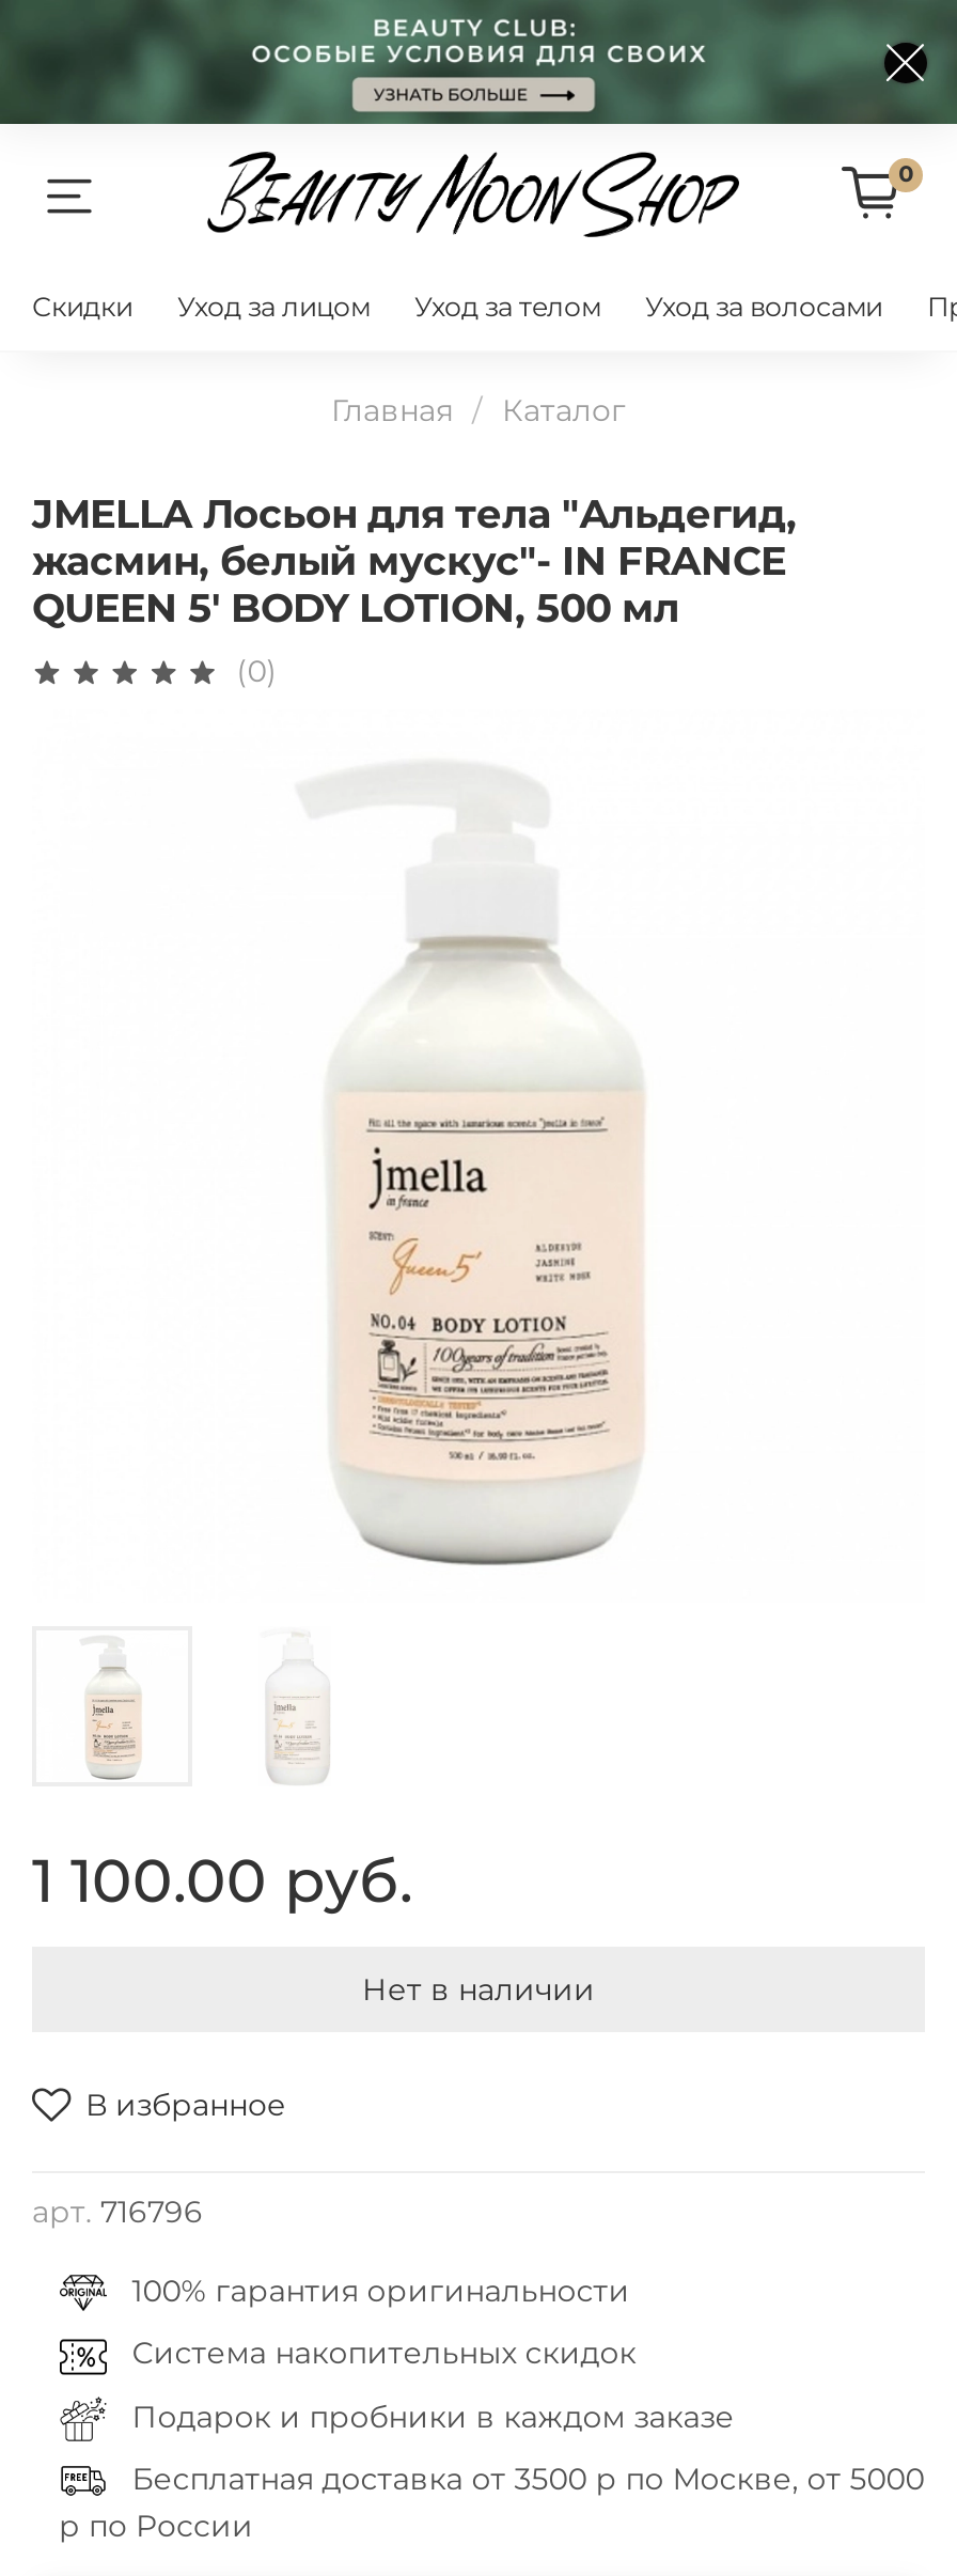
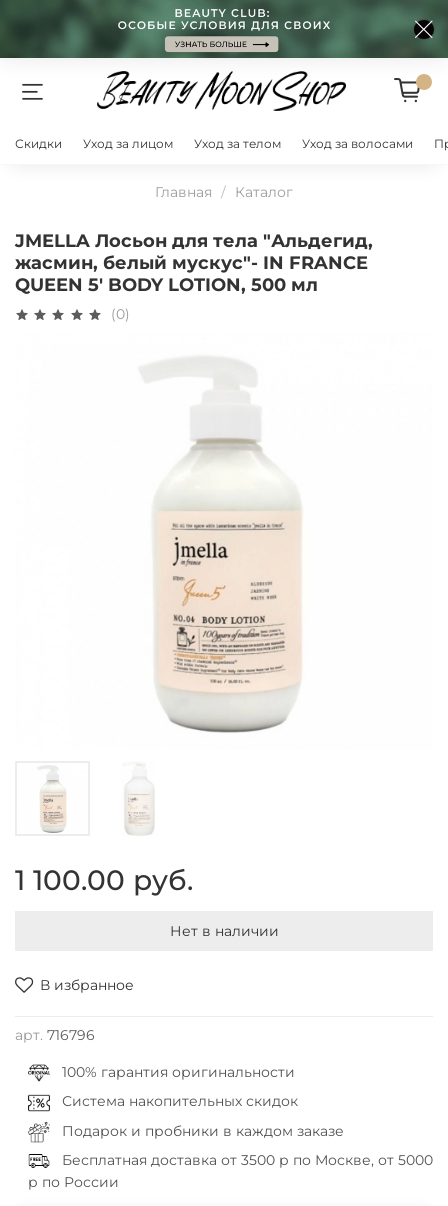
- 0
